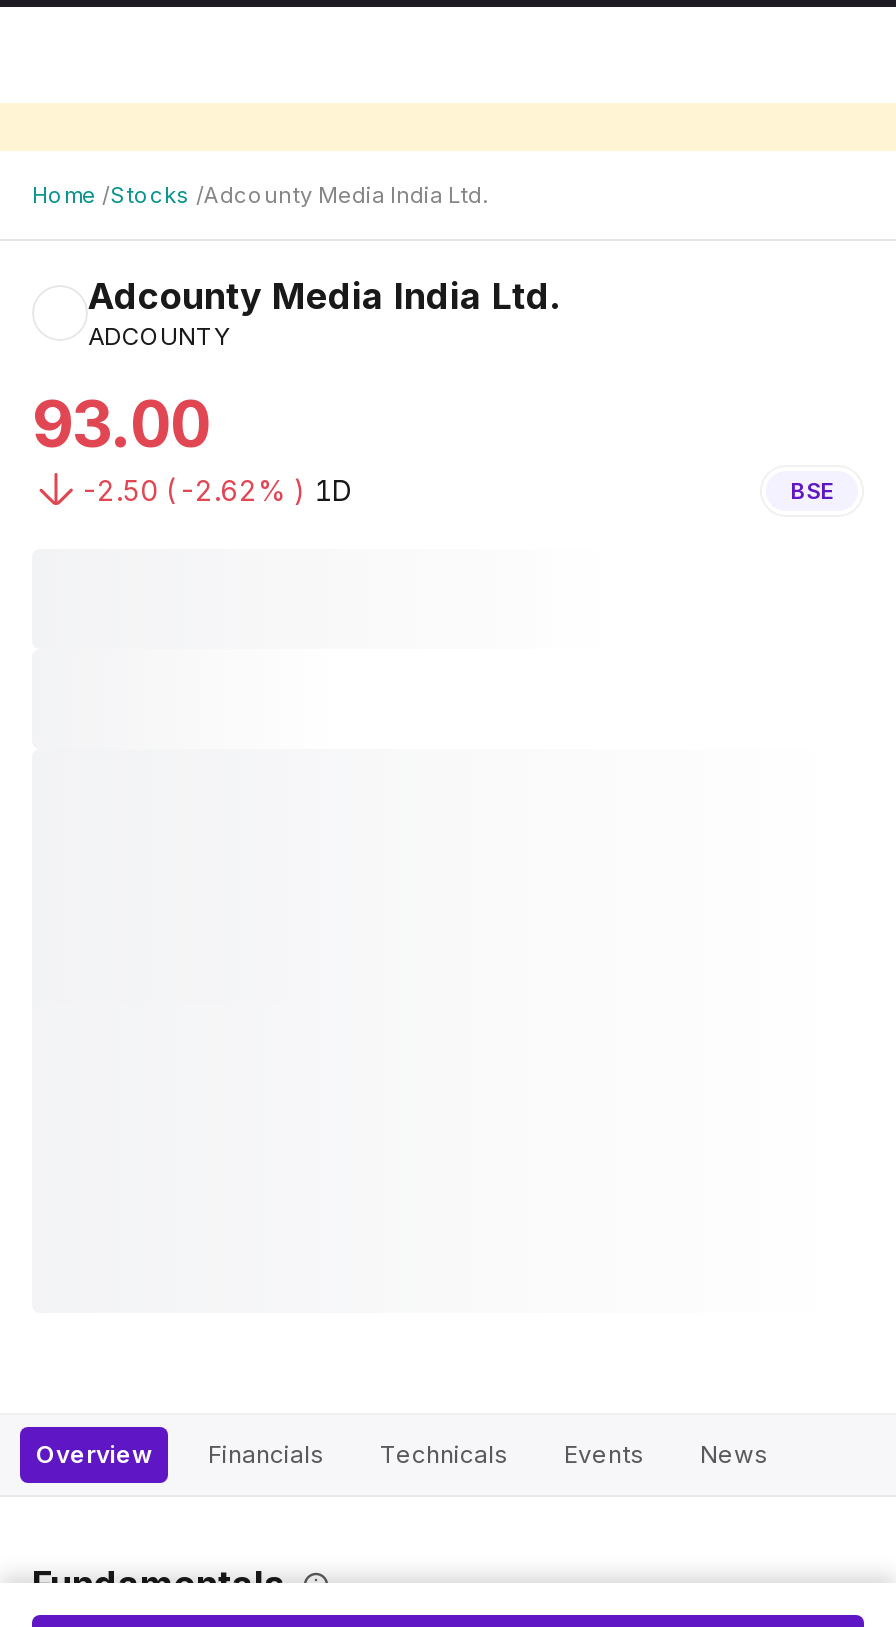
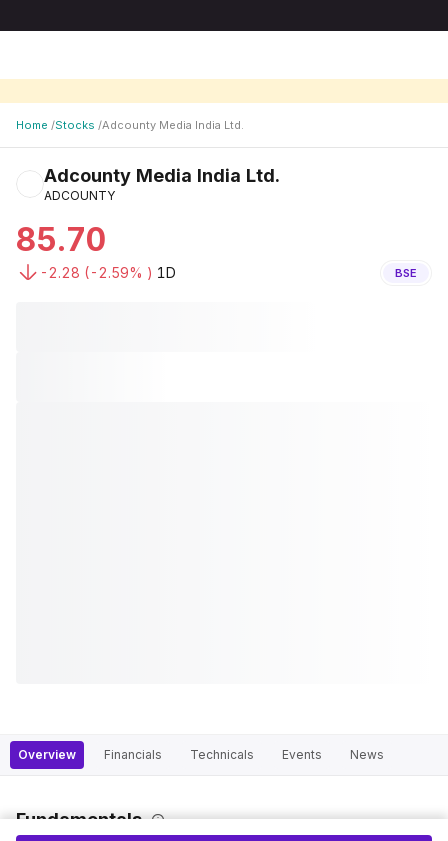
- 93.00
+ 85.70

- -2.50 (-2.62% ) 1D
+ -2.28 (-2.59% ) 1D
